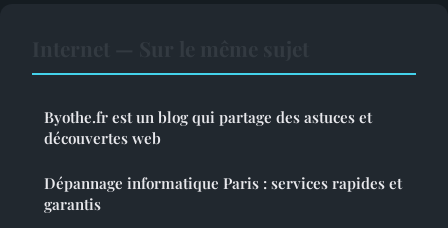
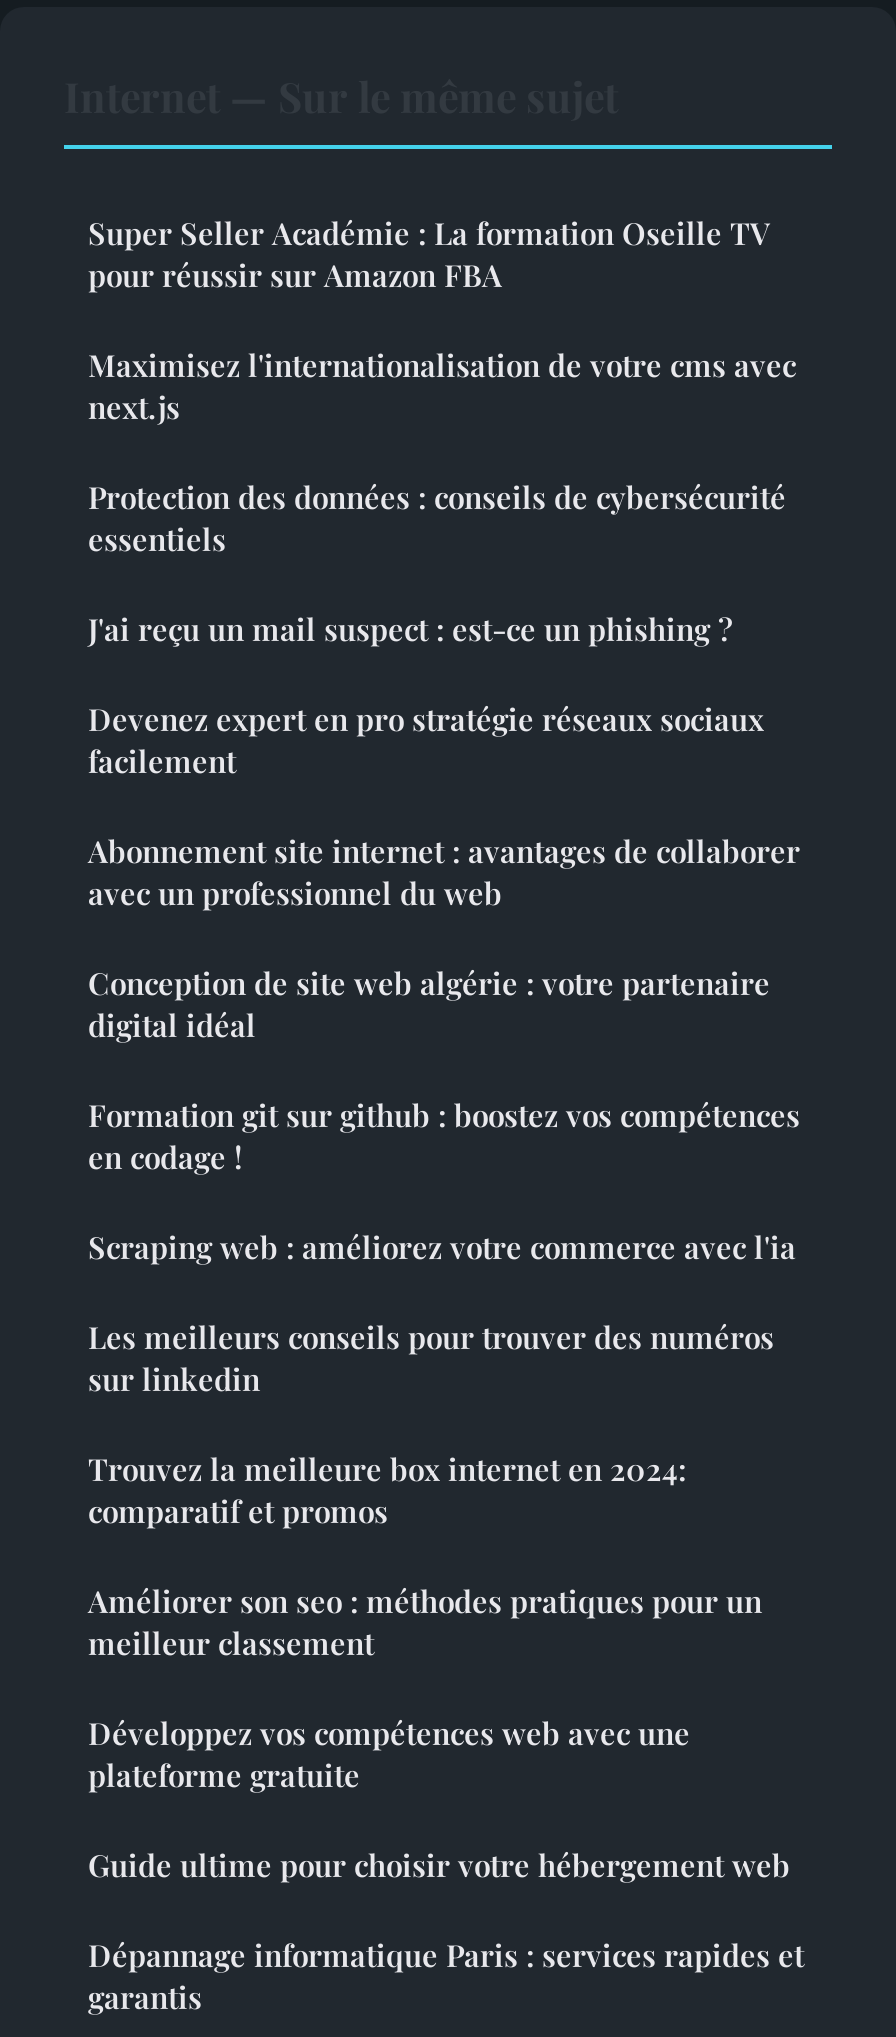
- Byothe.fr est un blog qui partage des astuces et
- découvertes web
+ Super Seller Académie : La formation Oseille TV
+ pour réussir sur Amazon FBA
+ Maximisez l'internationalisation de votre cms avec
+ next.js
+ Protection des données : conseils de cybersécurité
+ essentiels
+ J'ai reçu un mail suspect : est-ce un phishing ?
+ Devenez expert en pro stratégie réseaux sociaux
+ facilement
+ Abonnement site internet : avantages de collaborer
+ avec un professionnel du web
+ Conception de site web algérie : votre partenaire
+ digital idéal
+ Formation git sur github : boostez vos compétences
+ en codage !
+ Scraping web : améliorez votre commerce avec l'ia
+ Les meilleurs conseils pour trouver des numéros
+ sur linkedin
+ Trouvez la meilleure box internet en 2024:
+ comparatif et promos
+ Améliorer son seo : méthodes pratiques pour un
+ meilleur classement
+ Développez vos compétences web avec une
+ plateforme gratuite
+ Guide ultime pour choisir votre hébergement web
